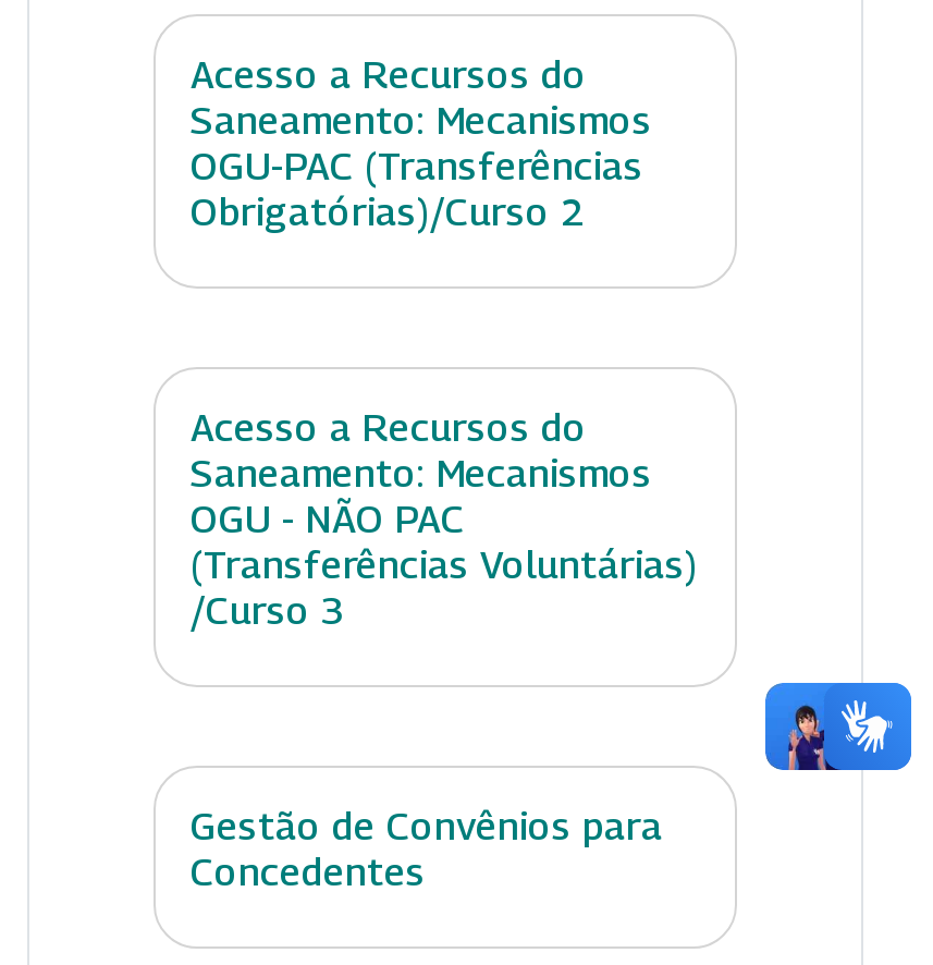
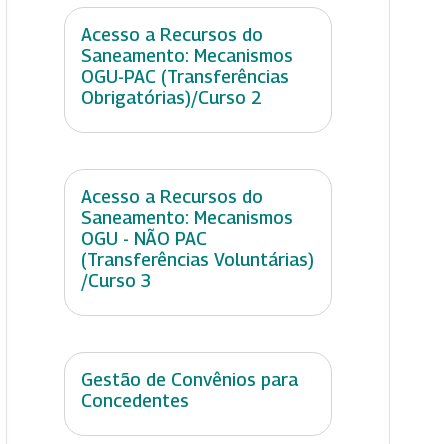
- [image]
